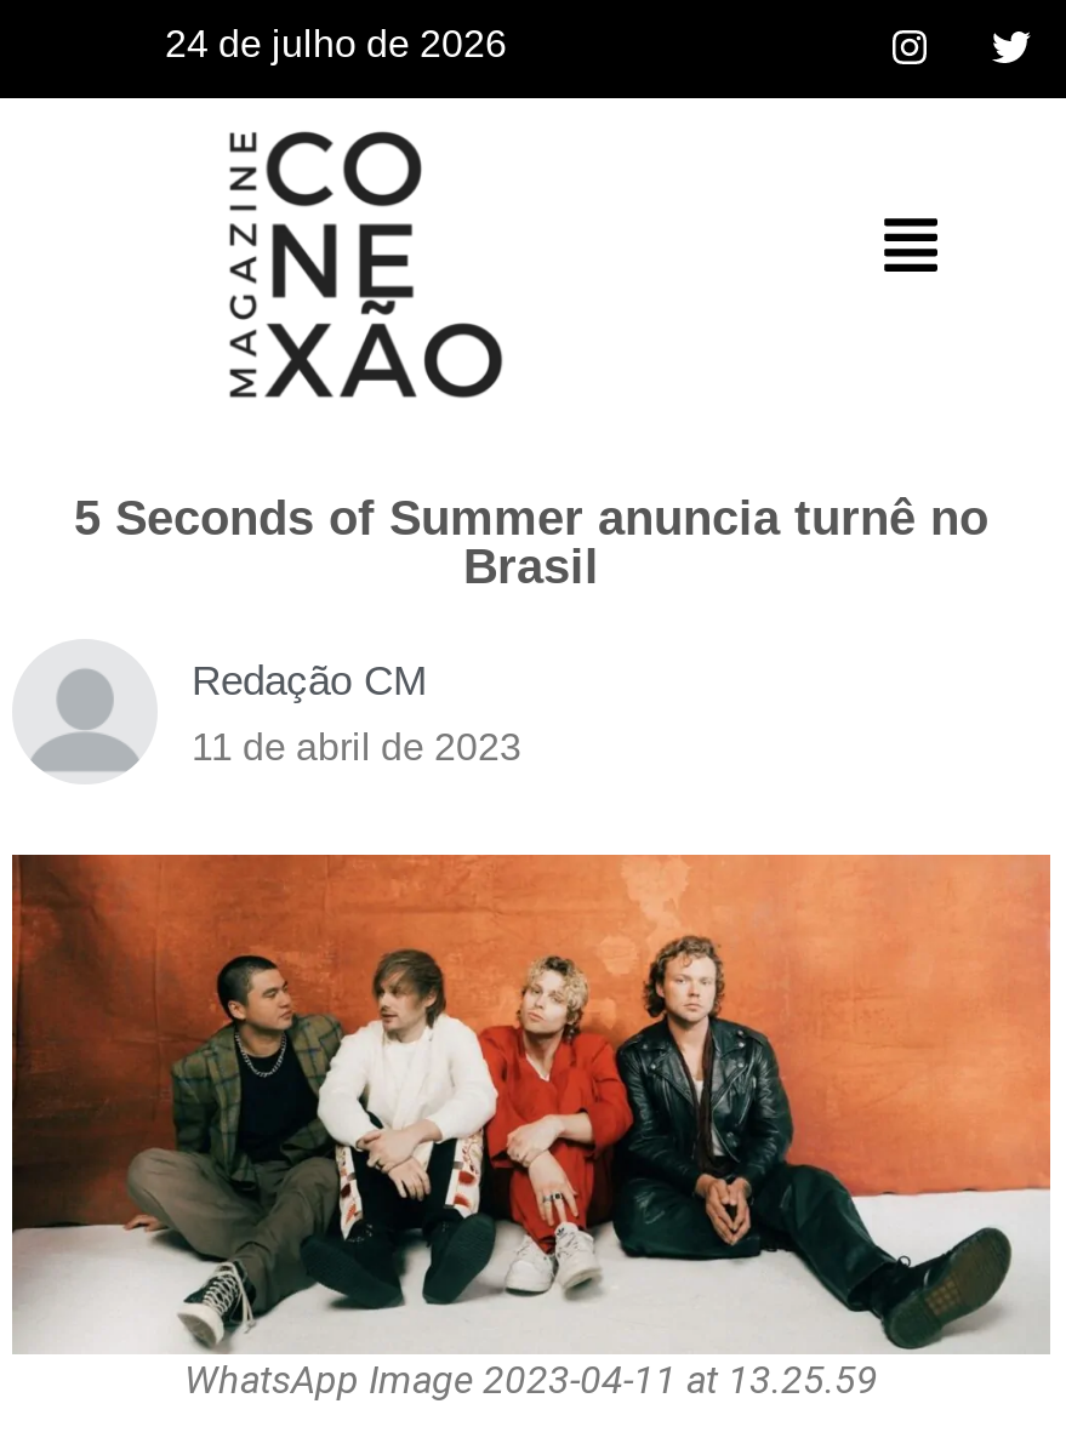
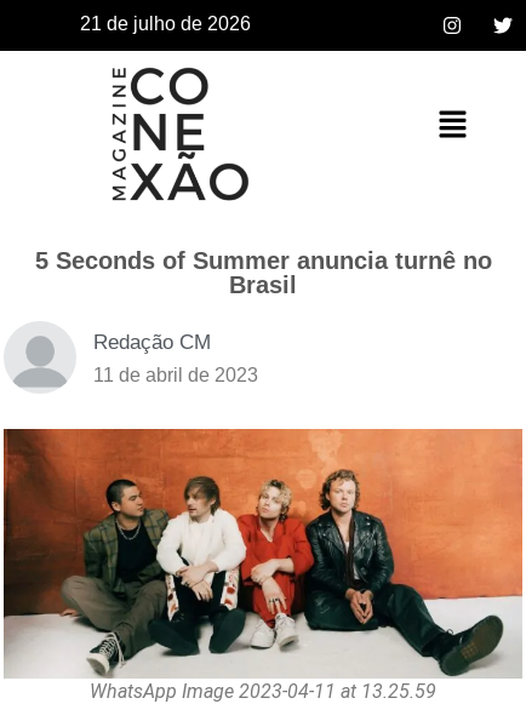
- 24 de julho de 2026
+ 21 de julho de 2026
